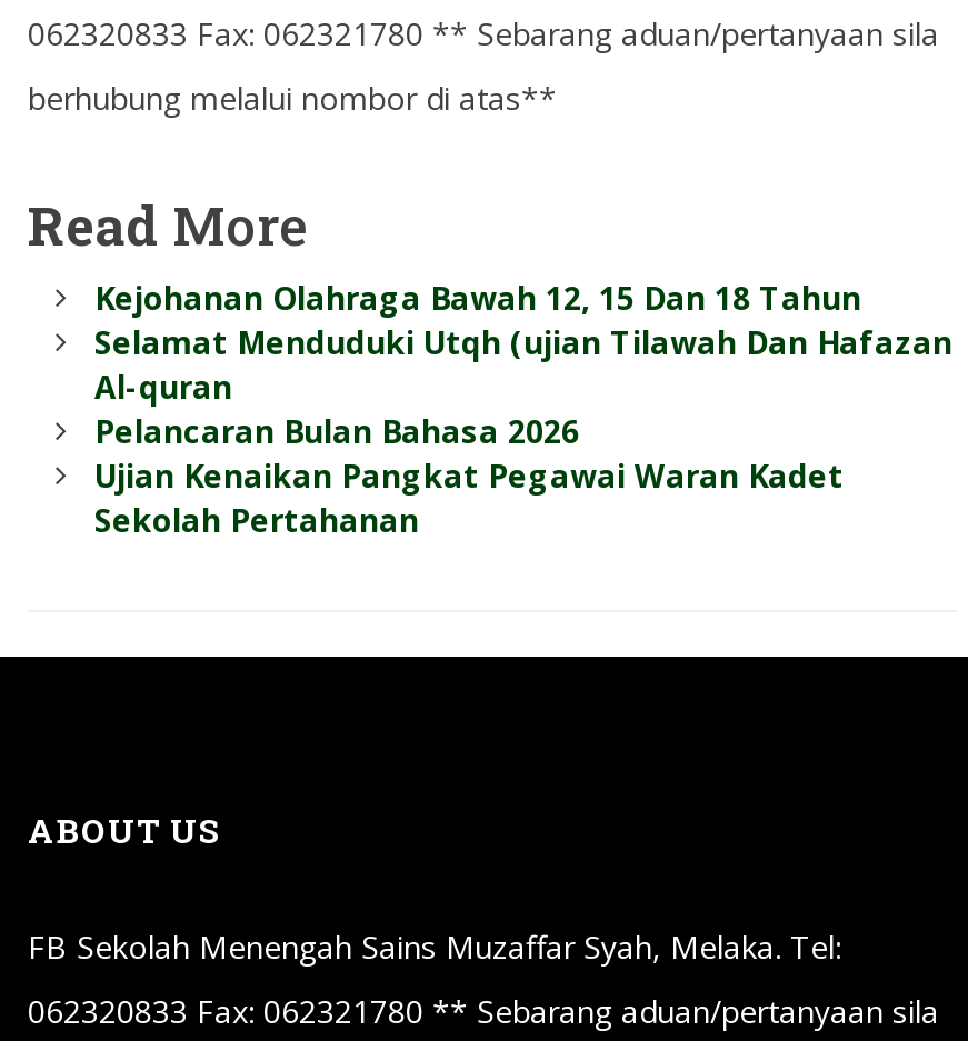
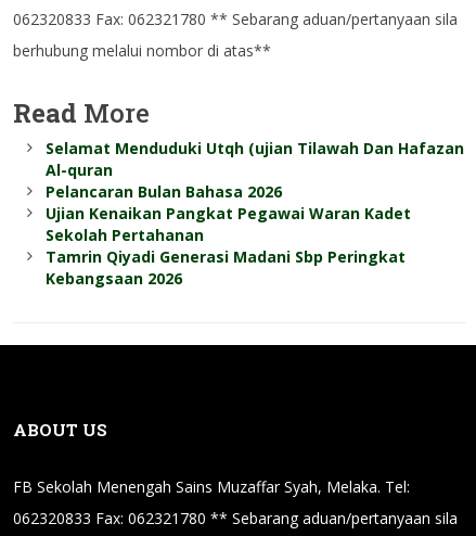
- Kejohanan Olahraga Bawah 12, 15 Dan 18 Tahun

moved up: Selamat Menduduki Utqh (ujian Tilawah Dan Hafazan | Al-quran | Pelancaran Bulan Bahasa 2026 | Ujian Kenaikan Pangkat Pegawai Waran Kadet | Sekolah Pertahanan

+ Tamrin Qiyadi Generasi Madani Sbp Peringkat
+ Kebangsaan 2026
